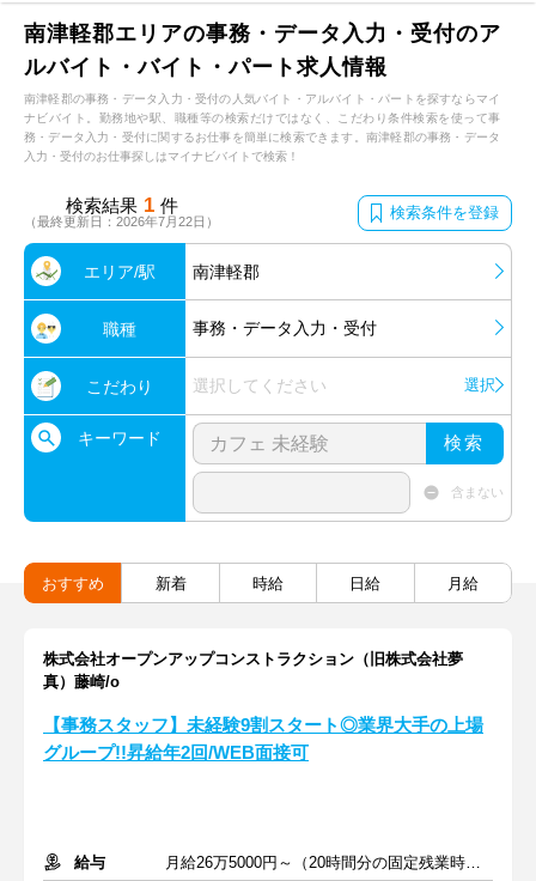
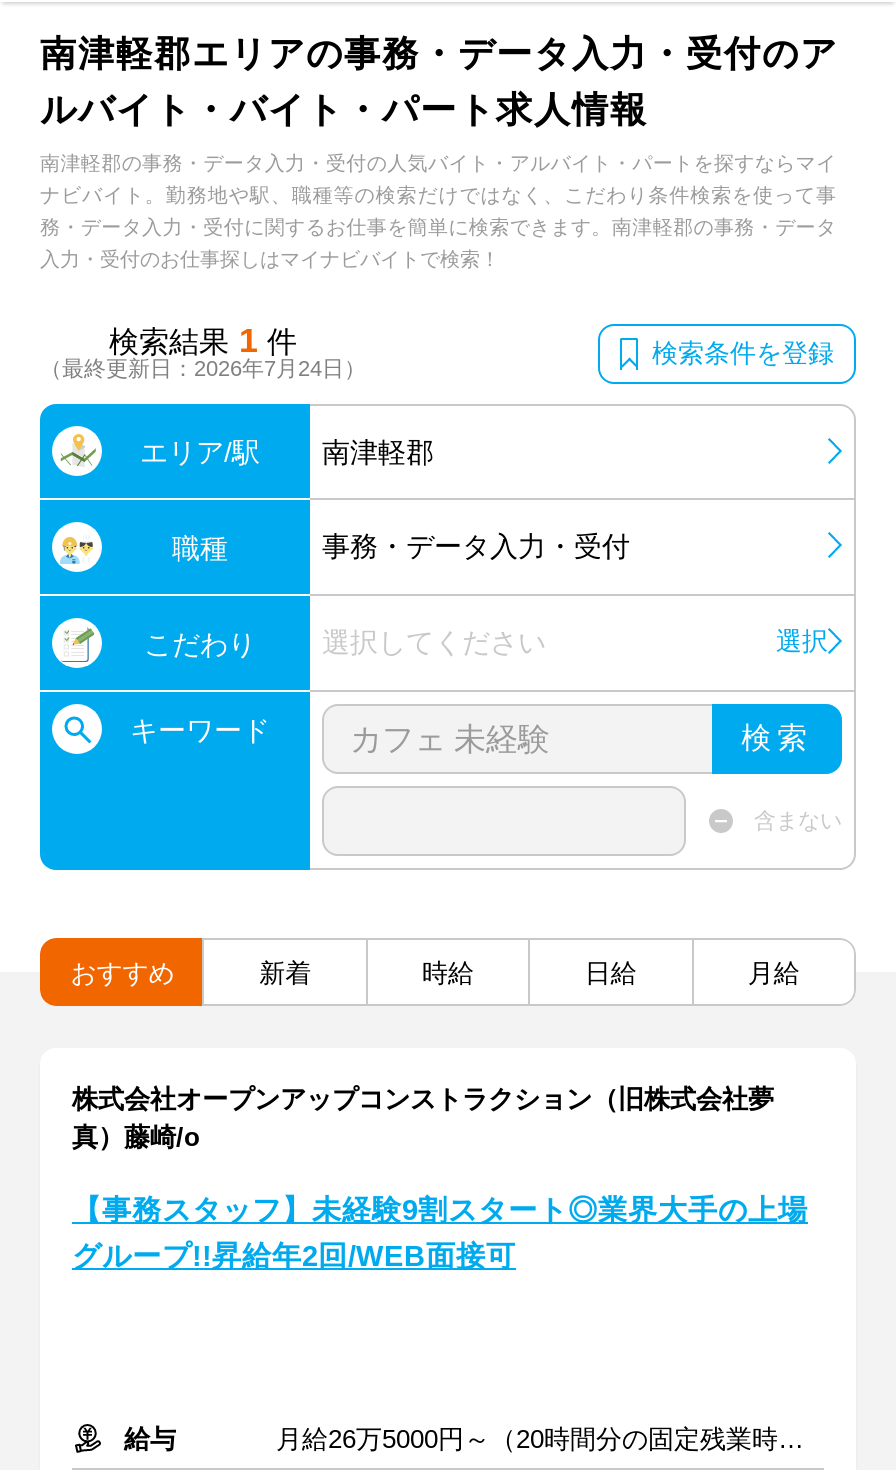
- （最終更新日：2026年7月22日）
+ （最終更新日：2026年7月24日）
